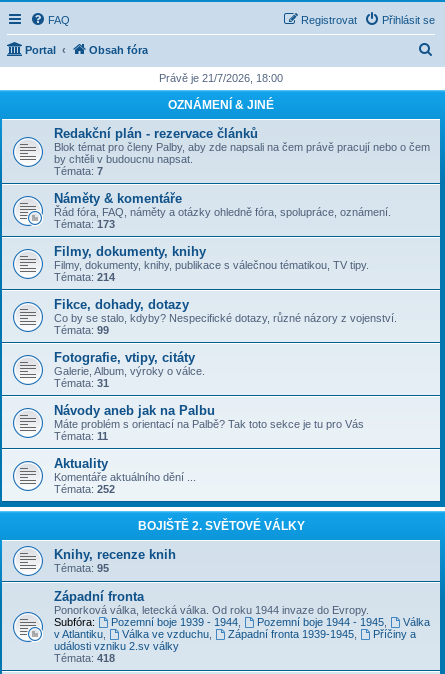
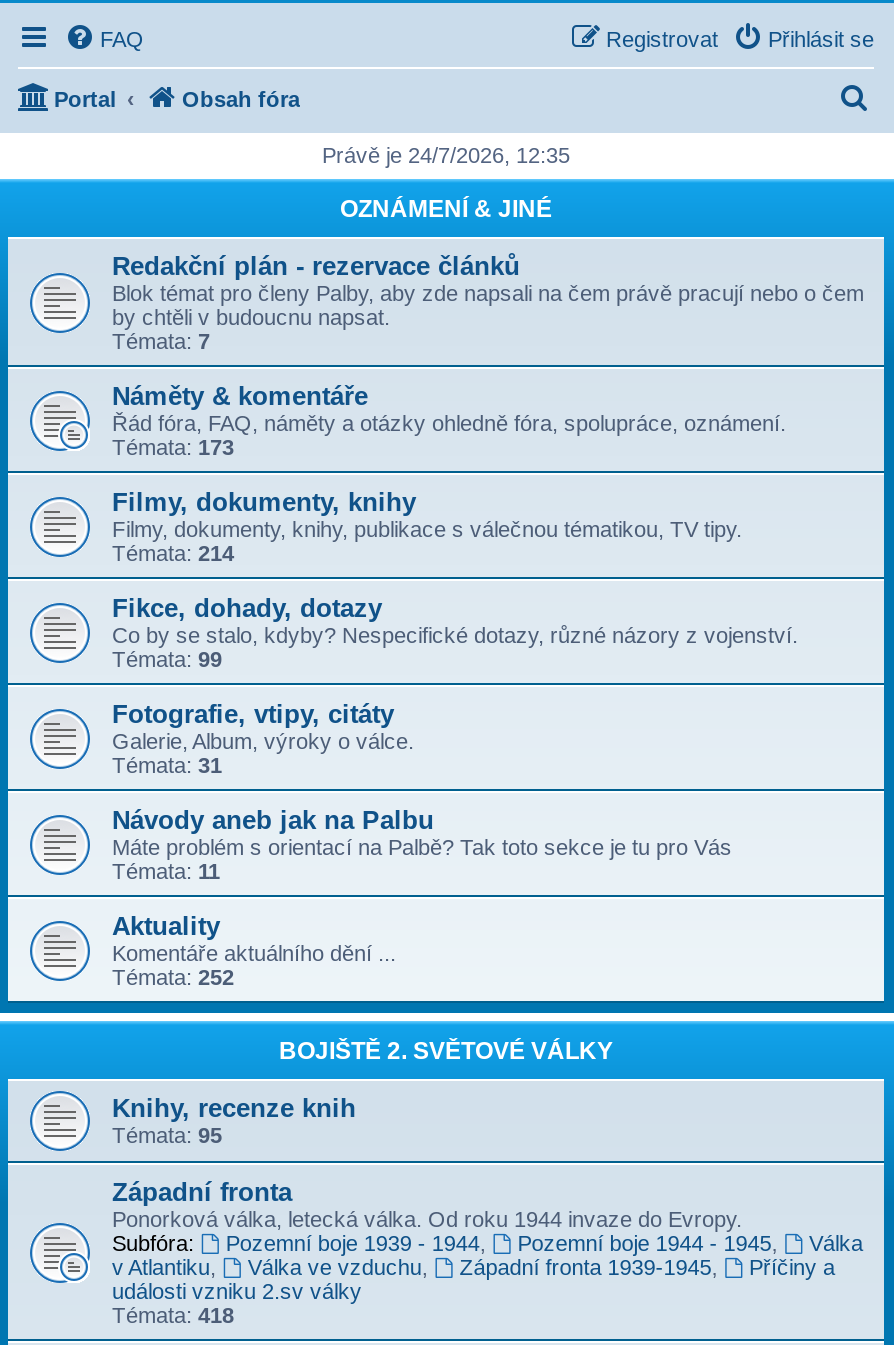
- Právě je 21/7/2026, 18:00
+ Právě je 24/7/2026, 12:35
